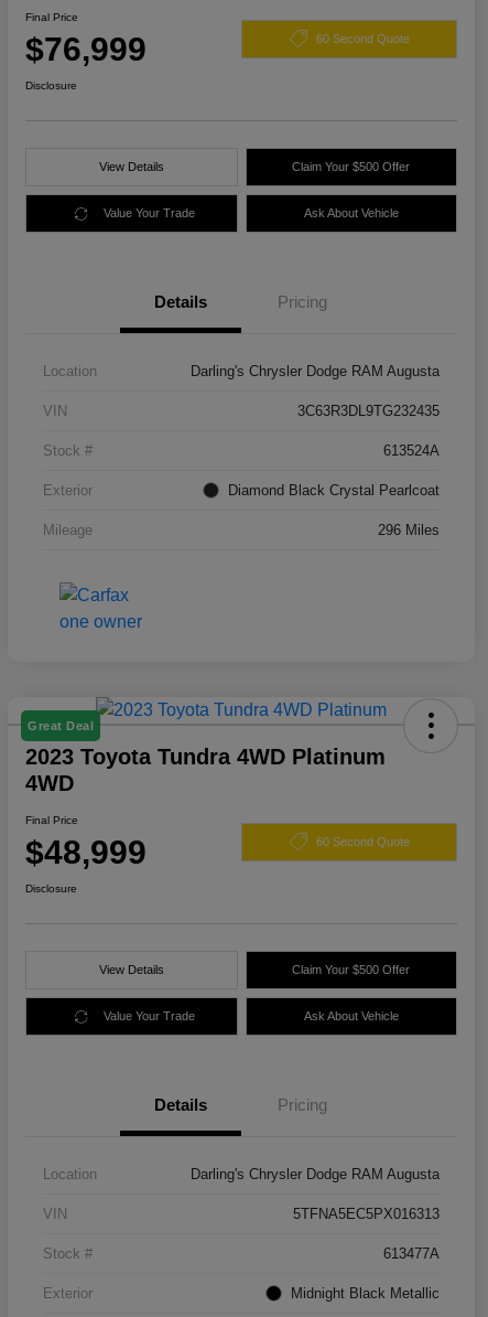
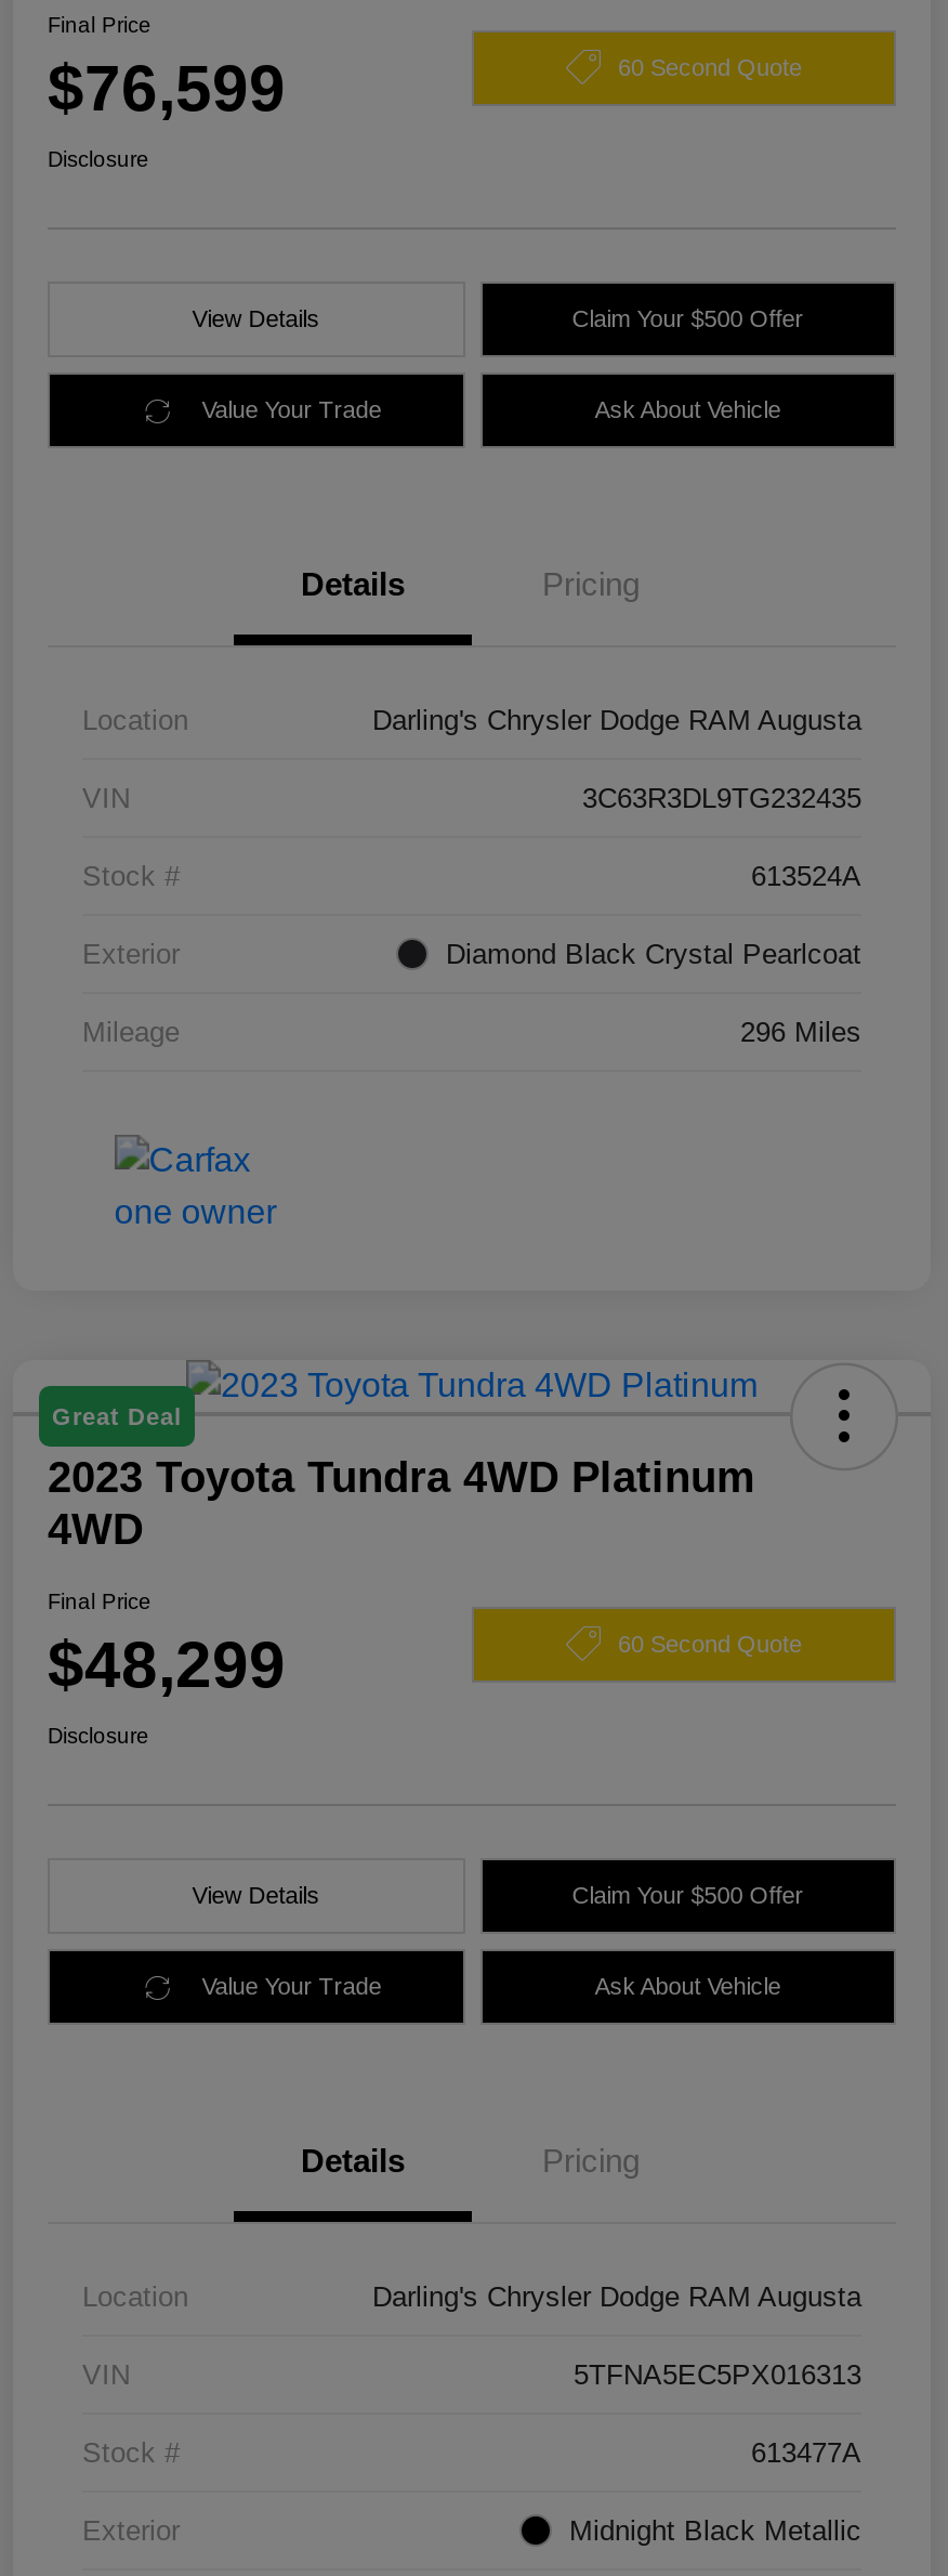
- $76,999
+ $76,599

- $48,999
+ $48,299
